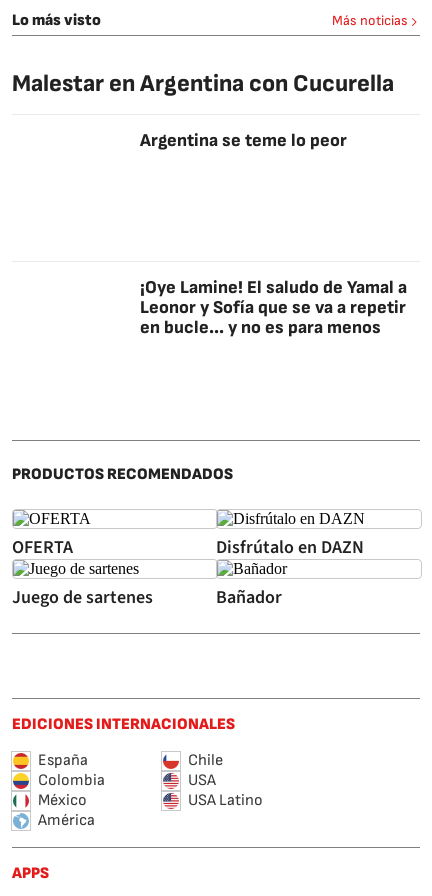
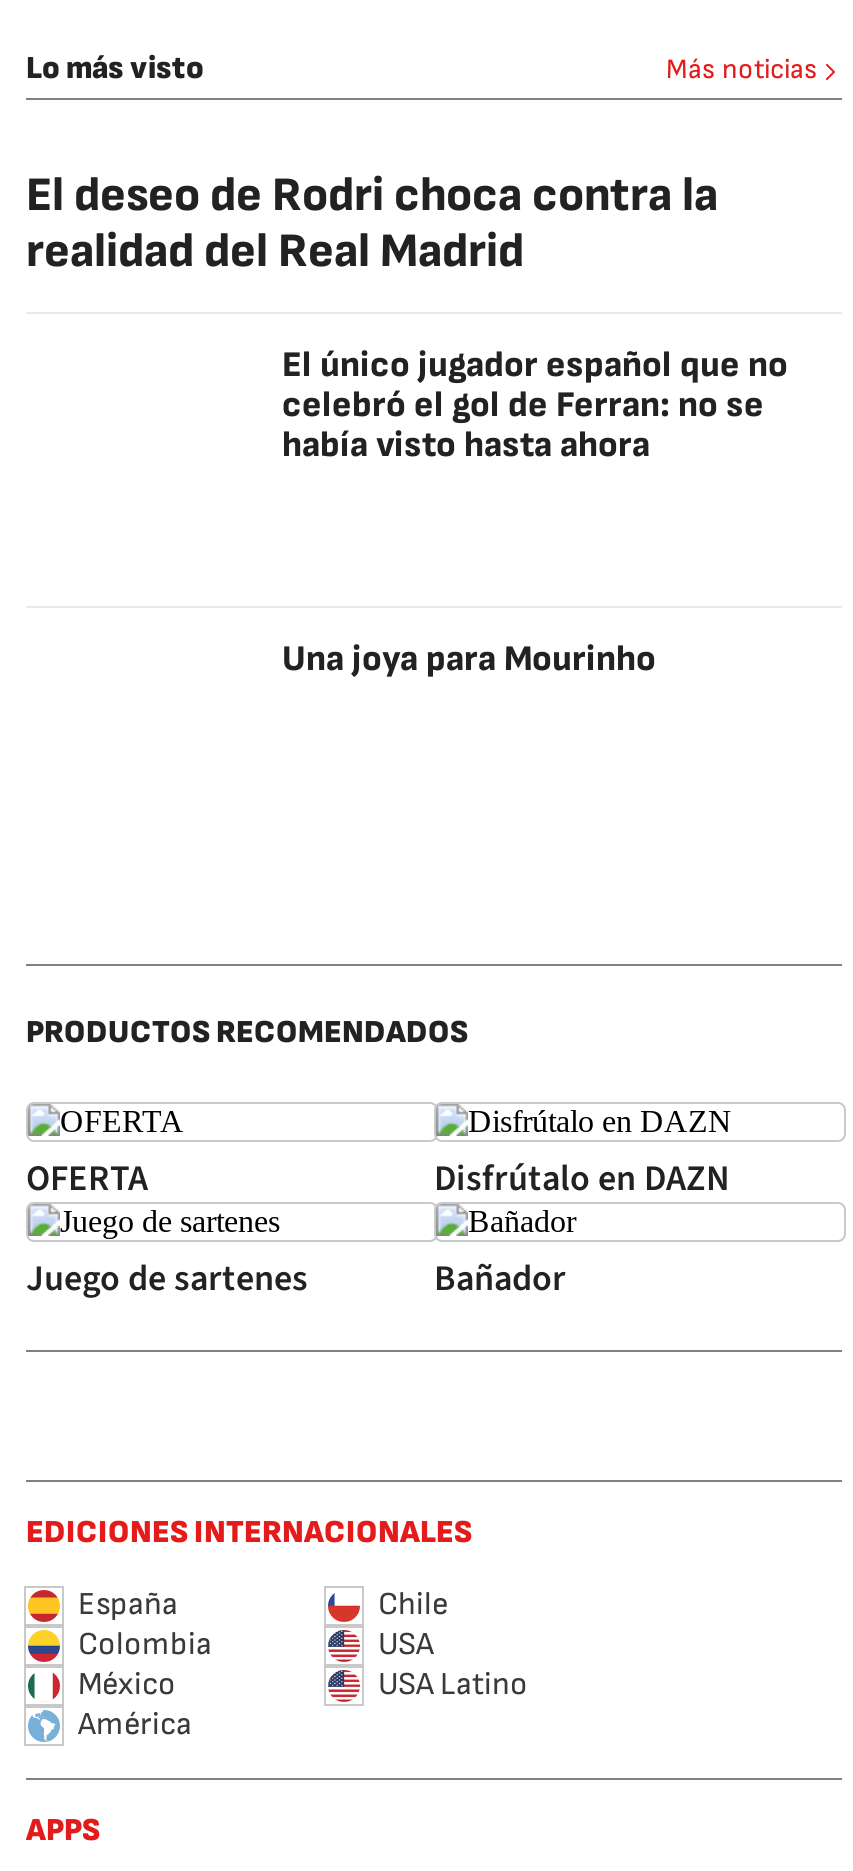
- Malestar en Argentina con Cucurella
+ El deseo de Rodri choca contra la
+ realidad del Real Madrid

- Argentina se teme lo peor
+ El único jugador español que no
+ celebró el gol de Ferran: no se
+ había visto hasta ahora

- ¡Oye Lamine! El saludo de Yamal a
- Leonor y Sofía que se va a repetir
- en bucle... y no es para menos
+ Una joya para Mourinho
